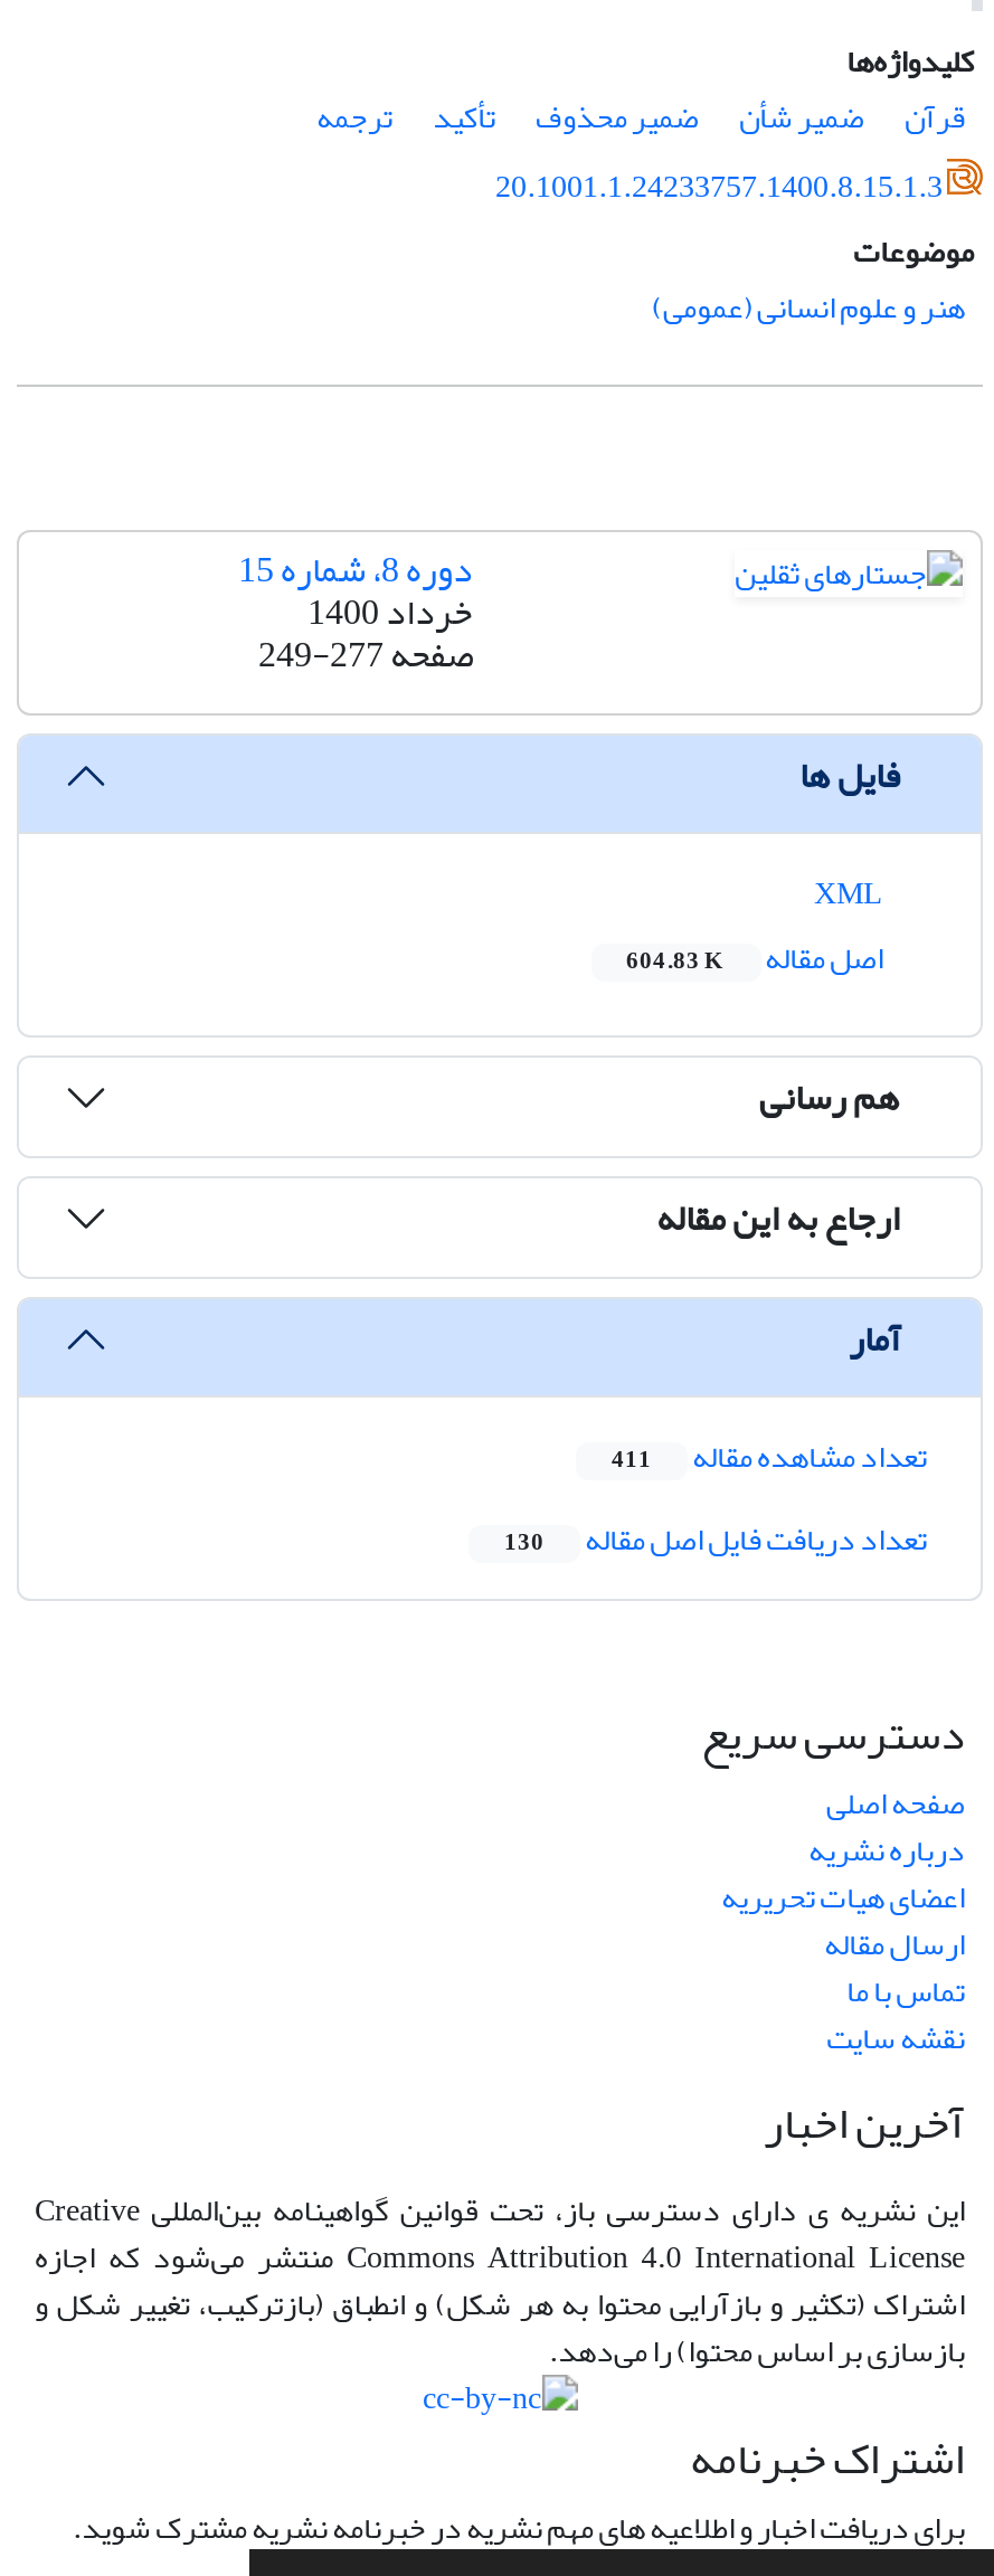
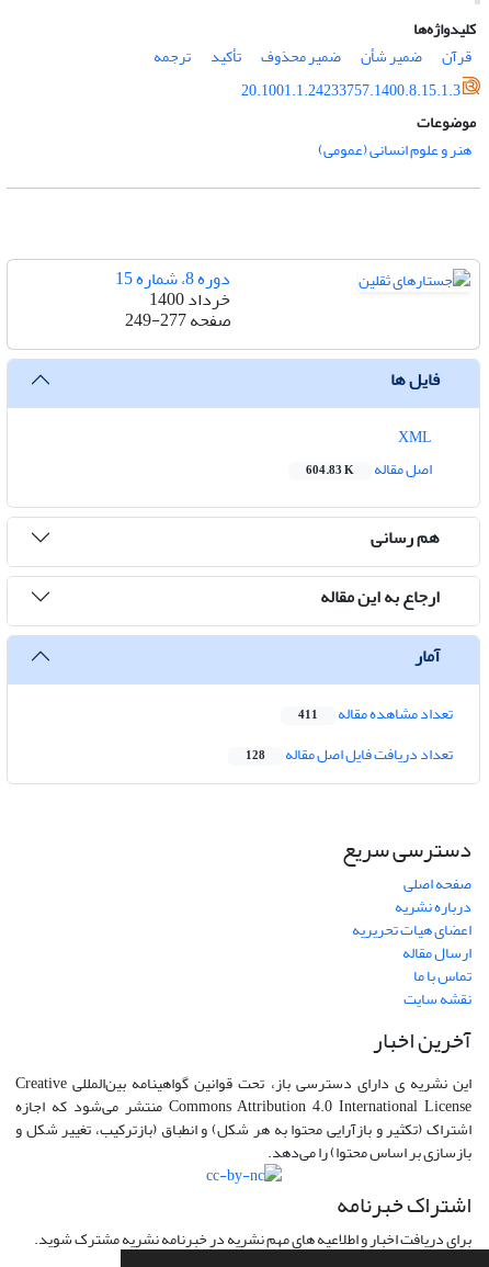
- تعداد دریافت فایل اصل مقاله 130
+ تعداد دریافت فایل اصل مقاله 128
